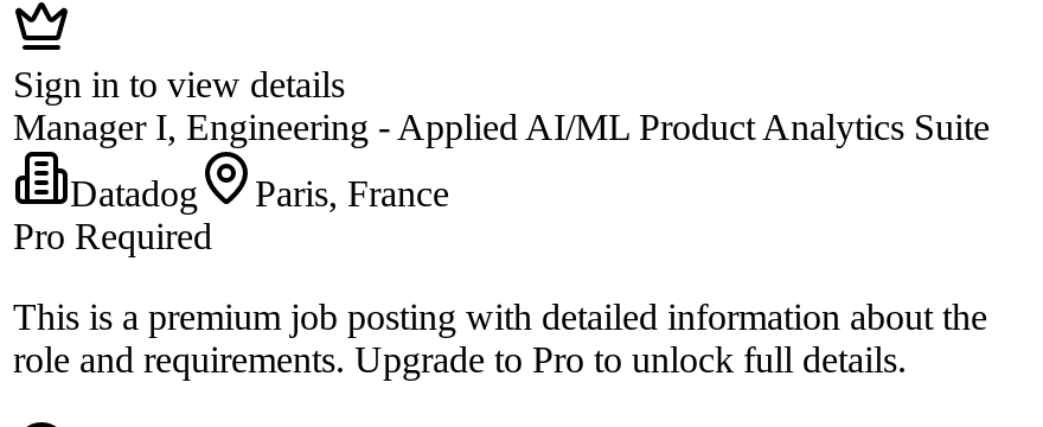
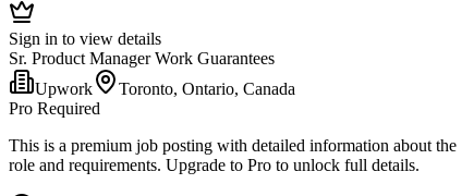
- Manager I, Engineering - Applied AI/ML Product Analytics Suite
+ Sr. Product Manager Work Guarantees

- Datadog
- Paris, France
+ Upwork
+ Toronto, Ontario, Canada
